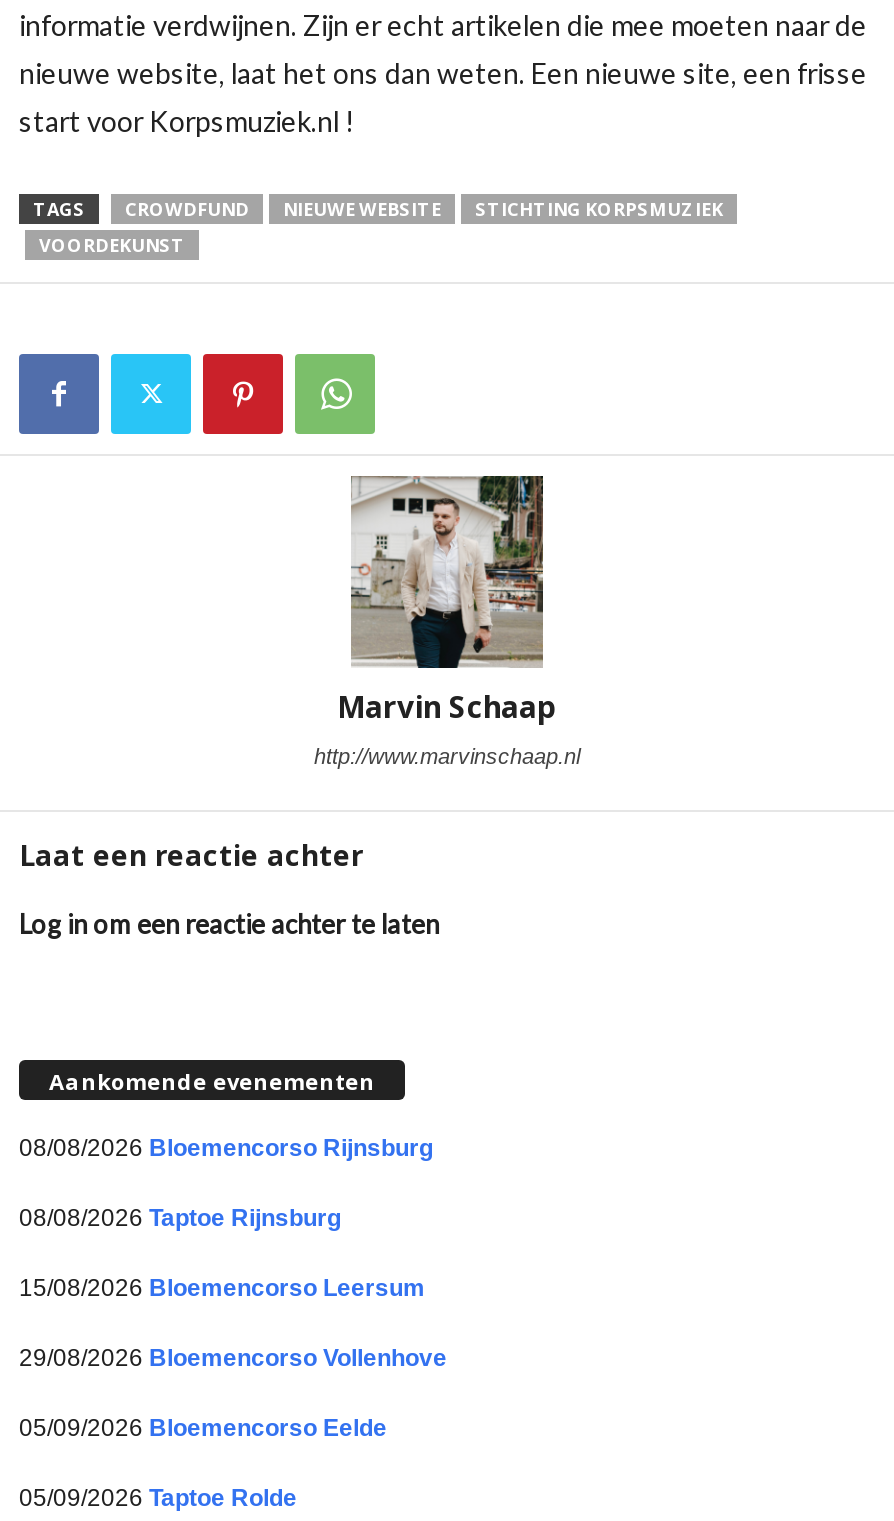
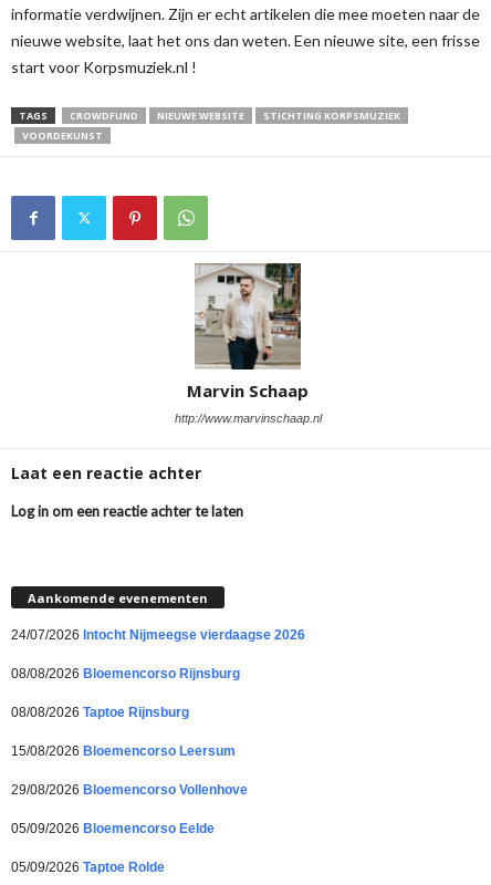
+ 24/07/2026 Intocht Nijmeegse vierdaagse 2026
